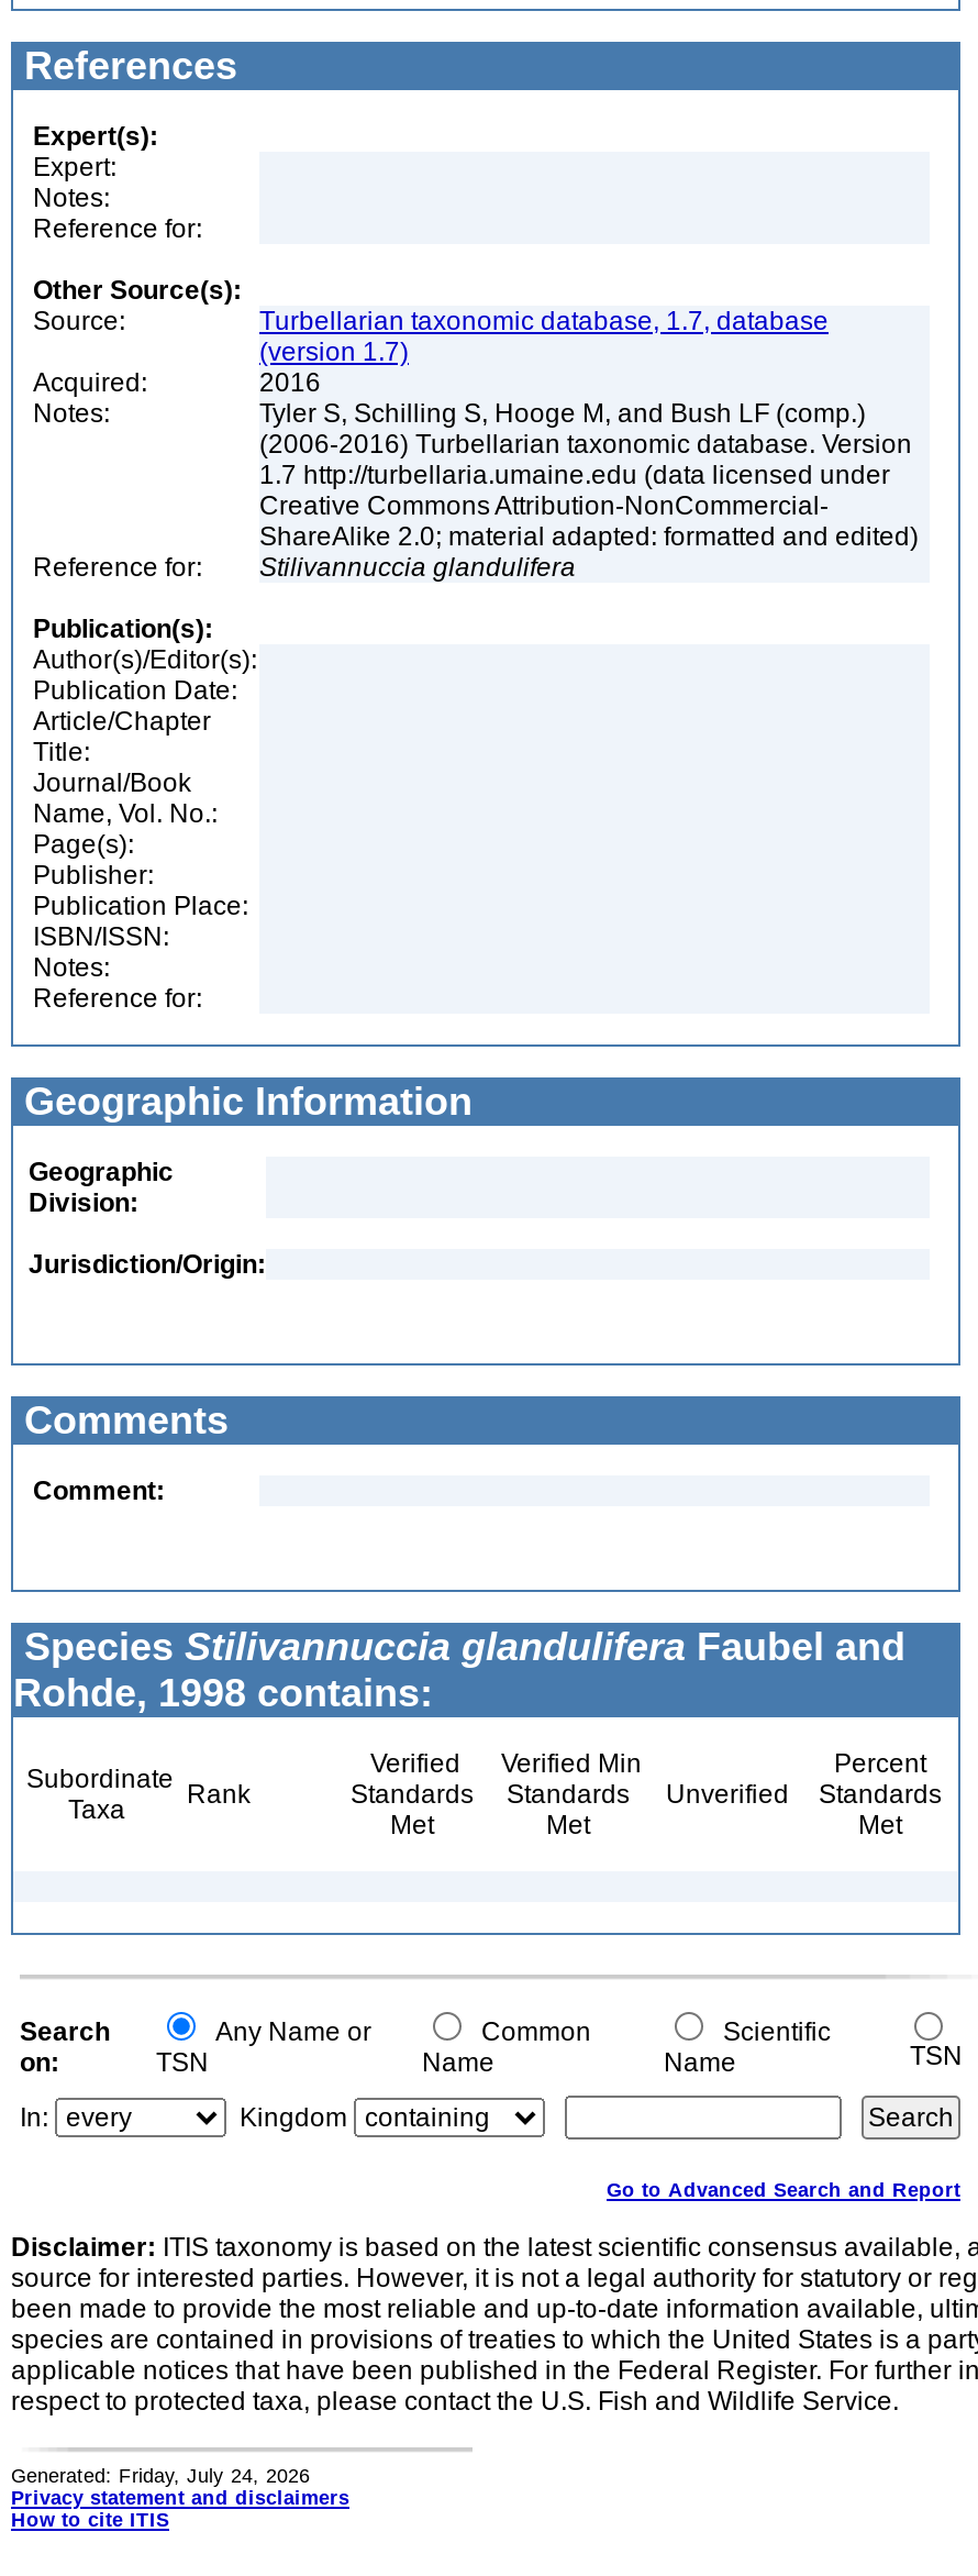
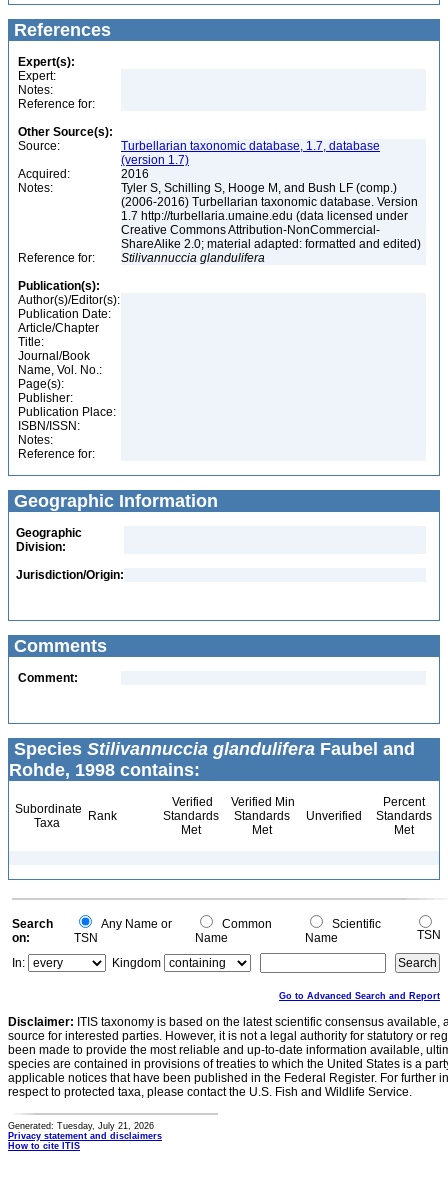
- Generated: Friday, July 24, 2026
+ Generated: Tuesday, July 21, 2026
